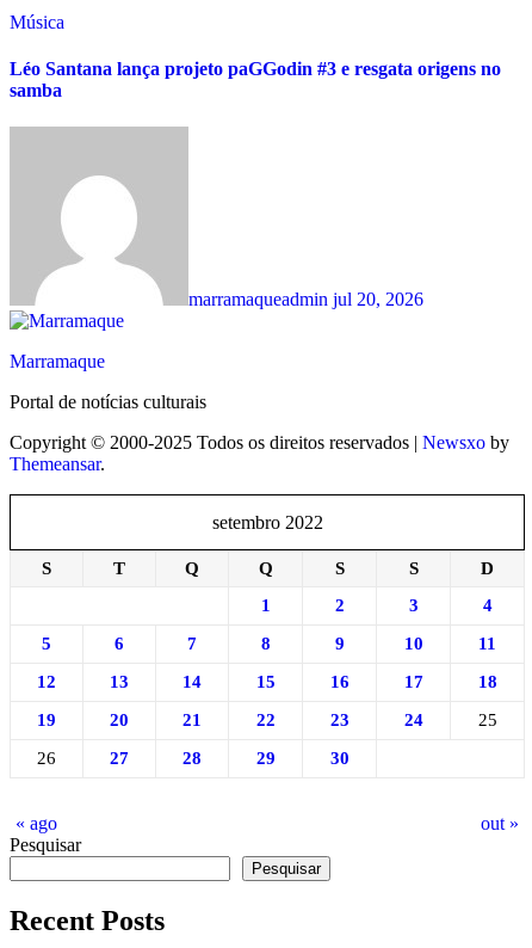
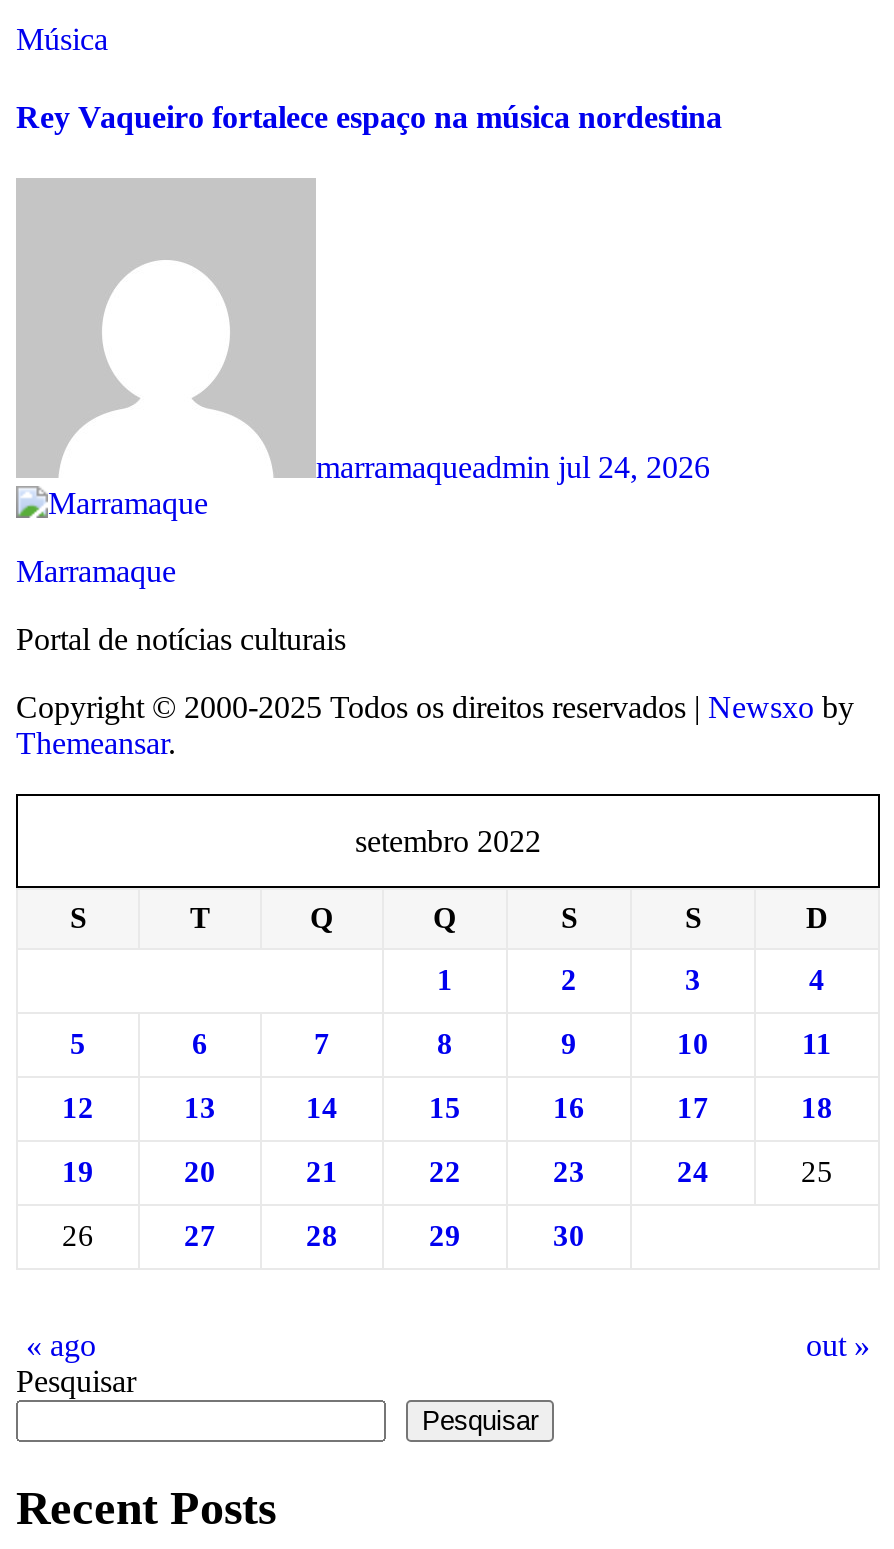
- Léo Santana lança projeto paGGodin #3 e resgata origens no
- samba
+ Rey Vaqueiro fortalece espaço na música nordestina

- marramaqueadmin jul 20, 2026
+ marramaqueadmin jul 24, 2026
